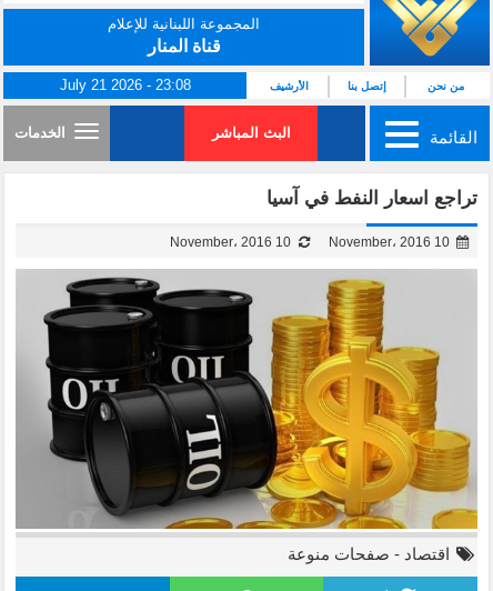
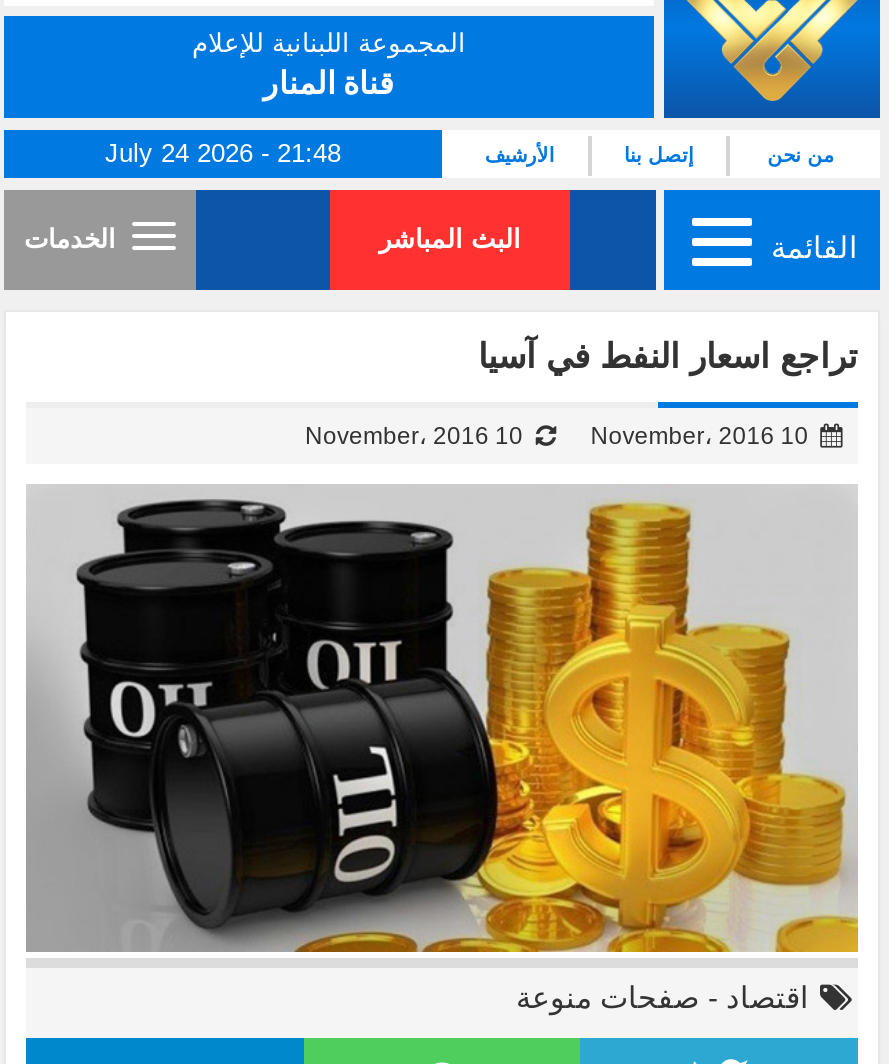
- July 21 2026 - 23:08
+ July 24 2026 - 21:48
